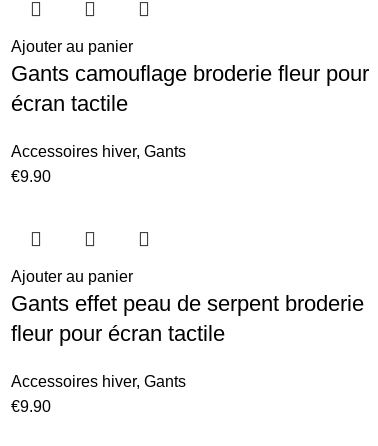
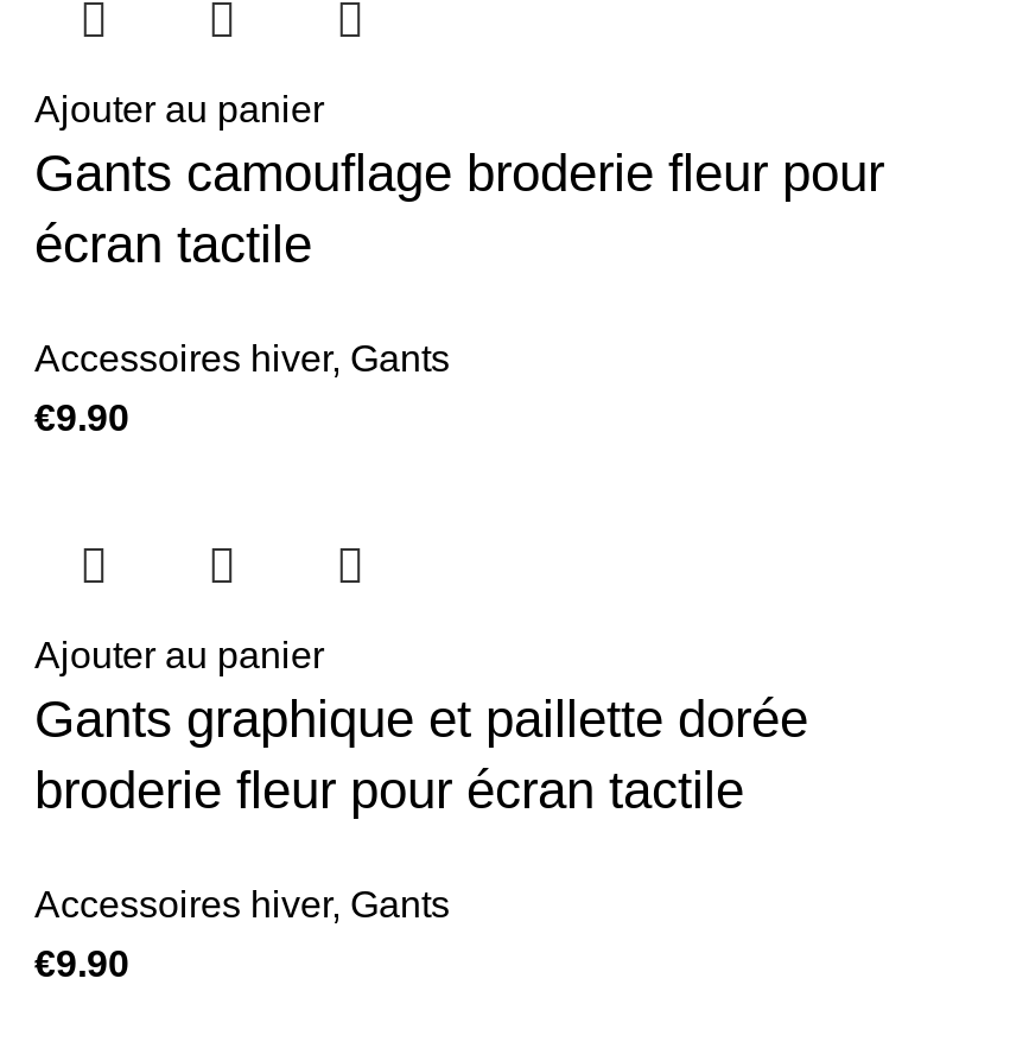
- Gants effet peau de serpent broderie
- fleur pour écran tactile
+ Gants graphique et paillette dorée
+ broderie fleur pour écran tactile
